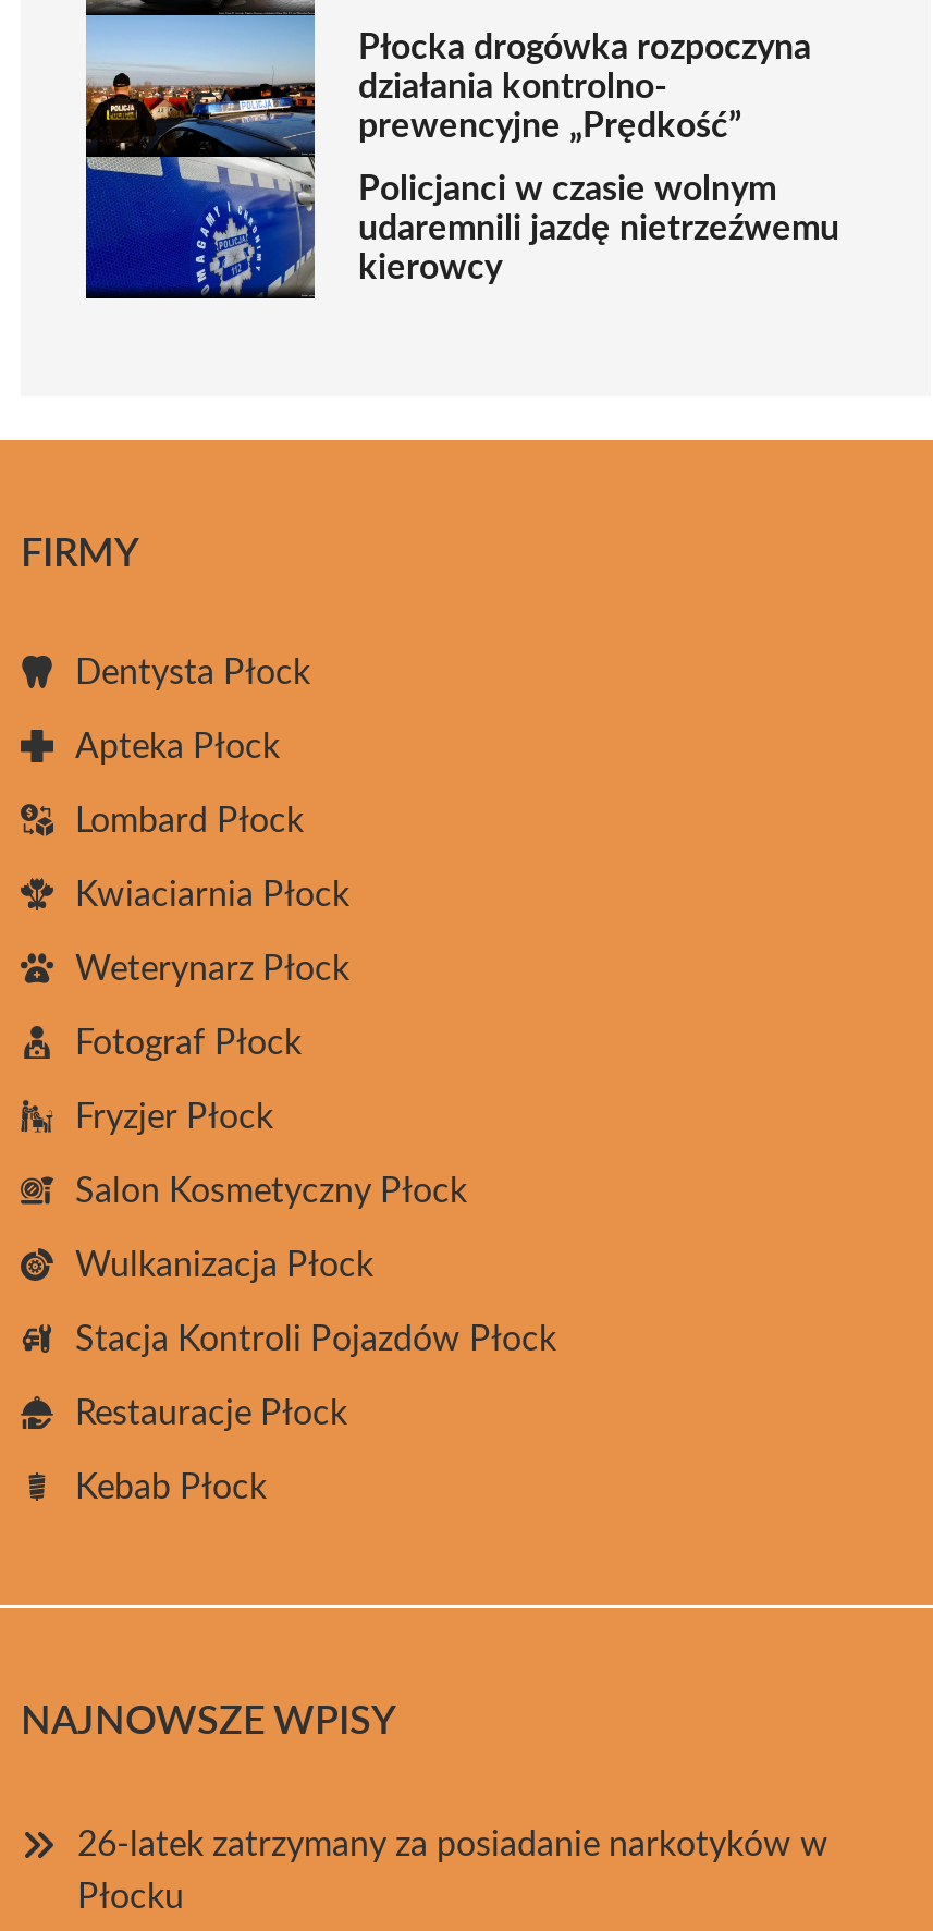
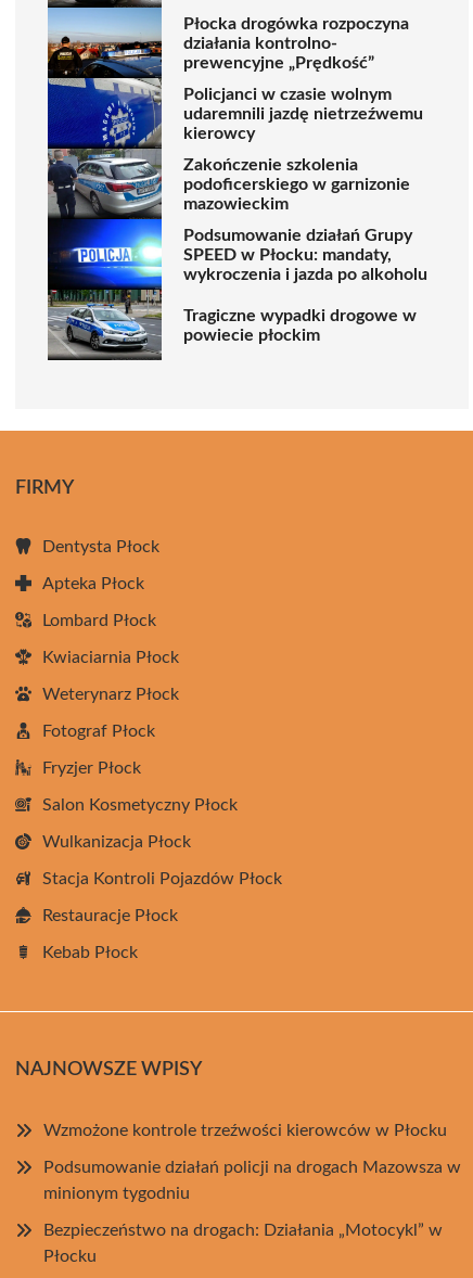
+ [image]
+ Zakończenie szkolenia
+ podoficerskiego w garnizonie
+ mazowieckim
+ Podsumowanie działań Grupy
+ SPEED w Płocku: mandaty,
+ wykroczenia i jazda po alkoholu
+ Tragiczne wypadki drogowe w
+ powiecie płockim

- 26-latek zatrzymany za posiadanie narkotyków w
+ Wzmożone kontrole trzeźwości kierowców w Płocku
+ Podsumowanie działań policji na drogach Mazowsza w
+ minionym tygodniu
+ Bezpieczeństwo na drogach: Działania „Motocykl” w
